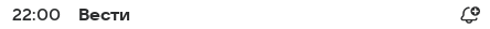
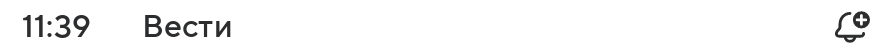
- 22:00 Вести
+ 11:39 Вести
